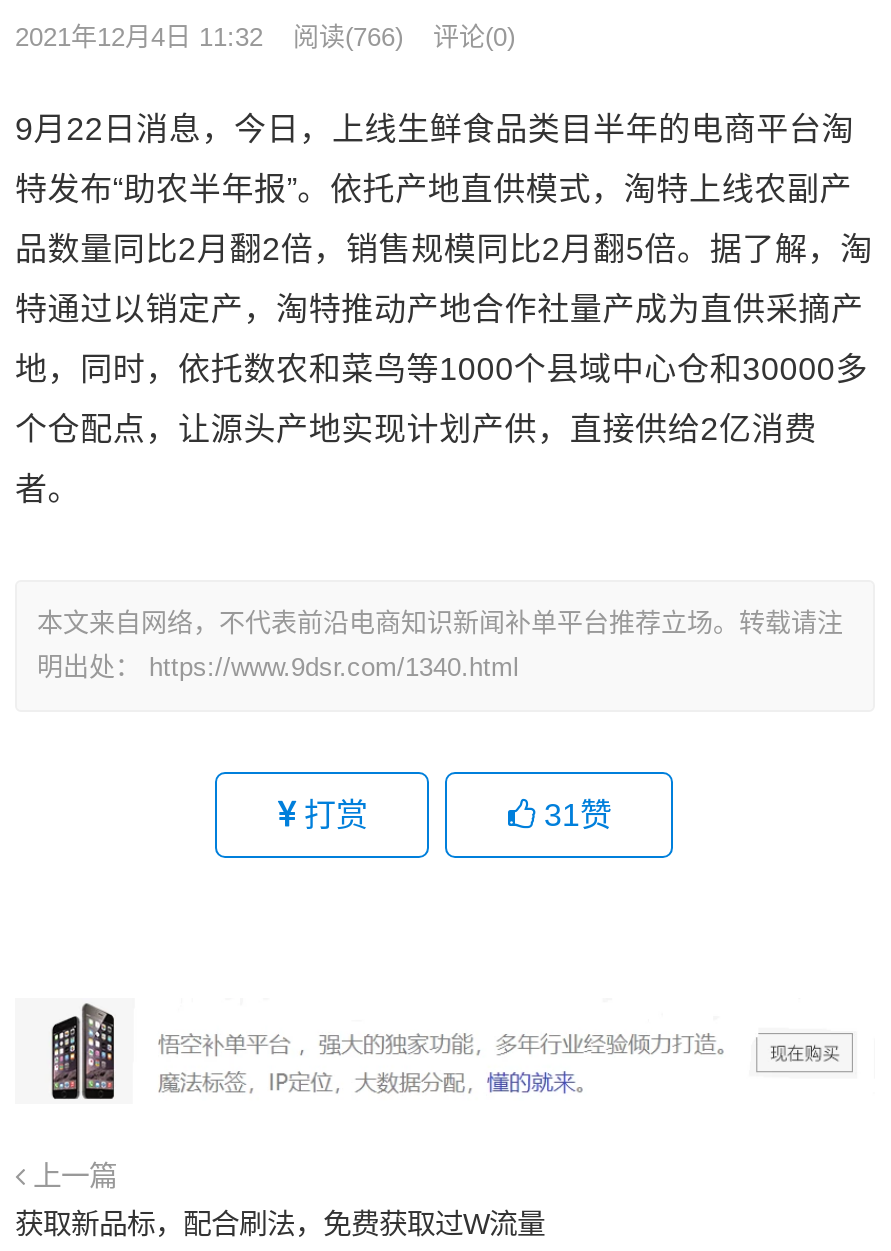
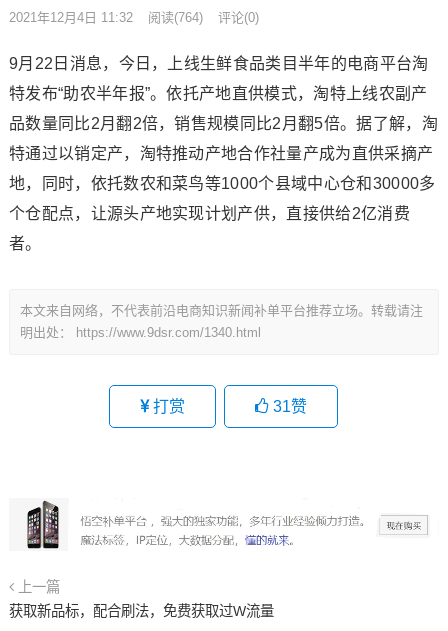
- 2021年12月4日 11:32 阅读(766) 评论(0)
+ 2021年12月4日 11:32 阅读(764) 评论(0)
